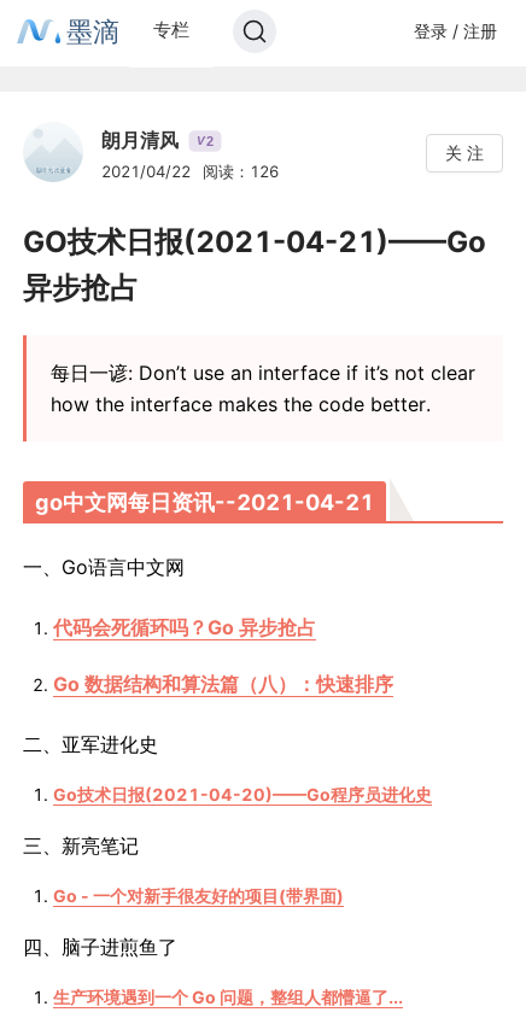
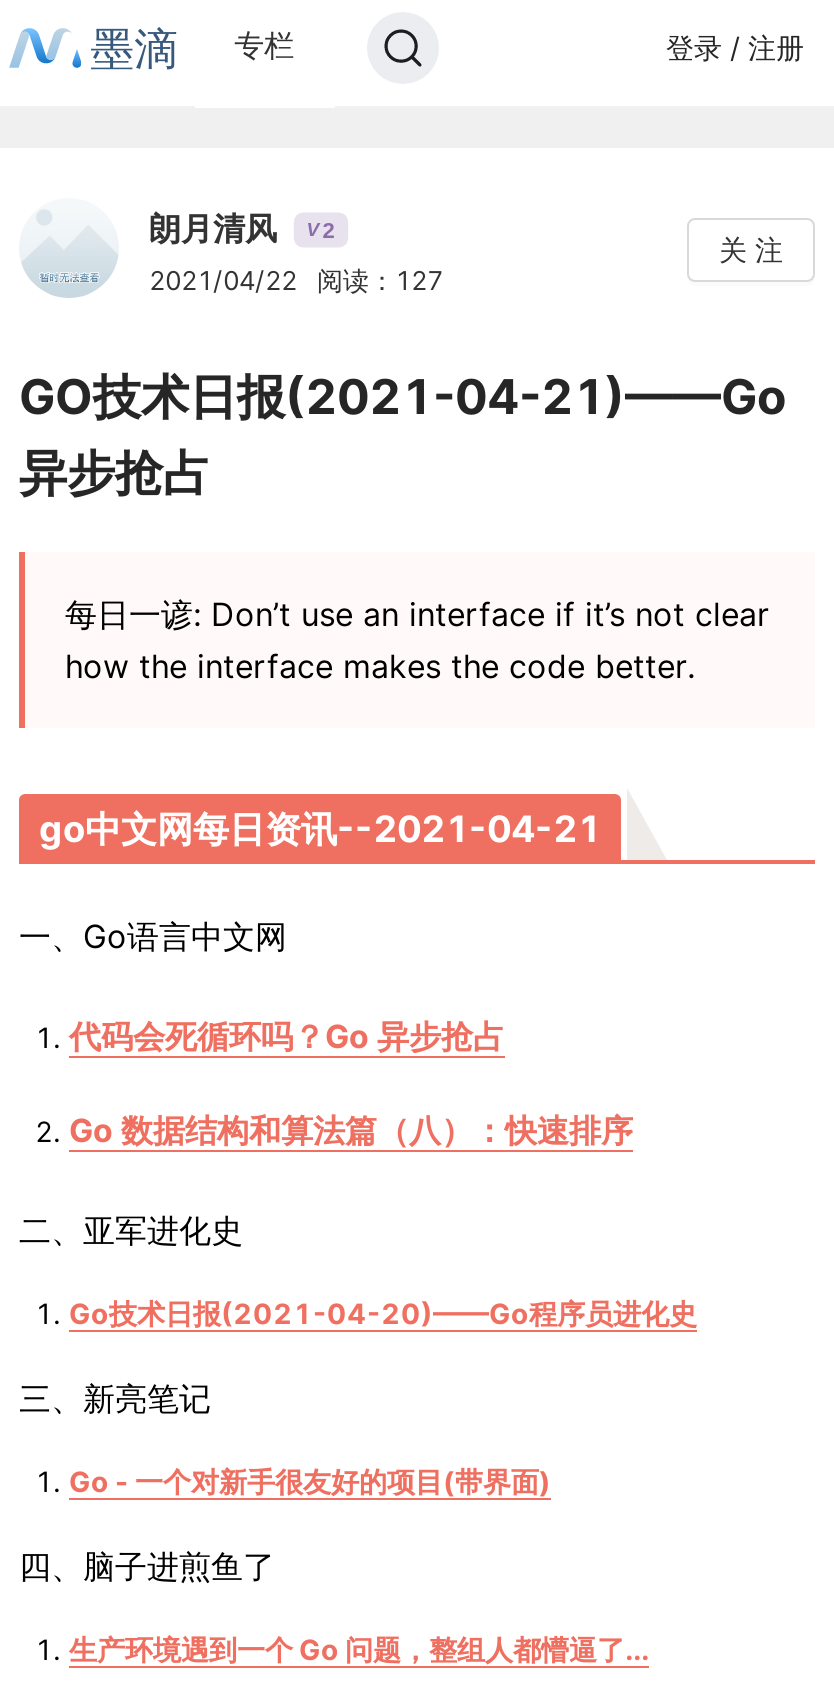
- 2021/04/22 阅读：126
+ 2021/04/22 阅读：127
